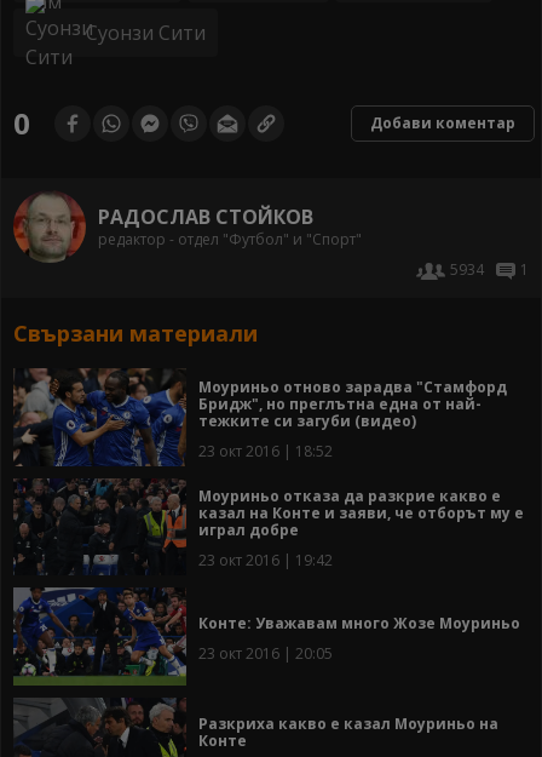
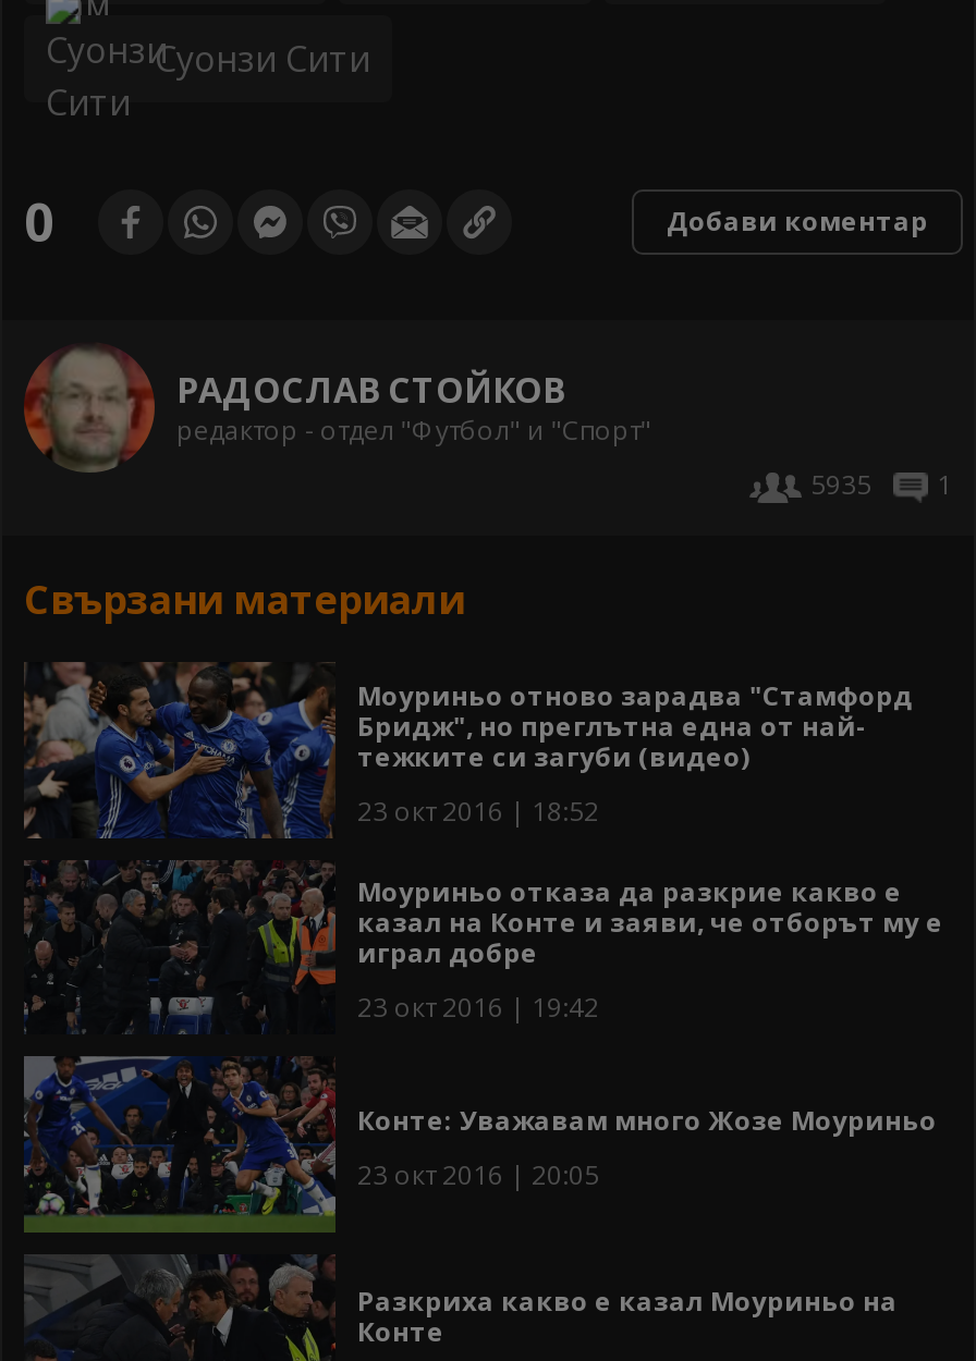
- 5934 1
+ 5935 1
